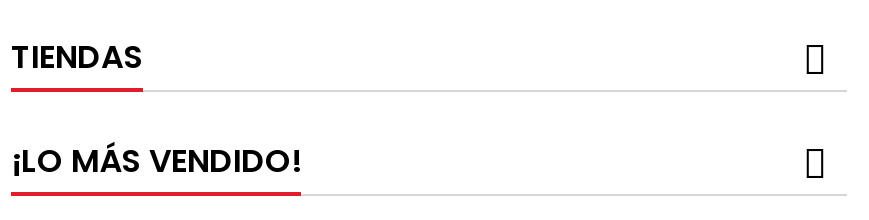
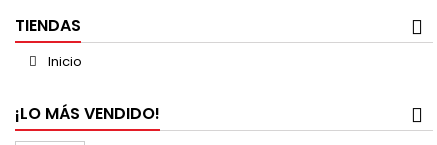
+ Inicio
